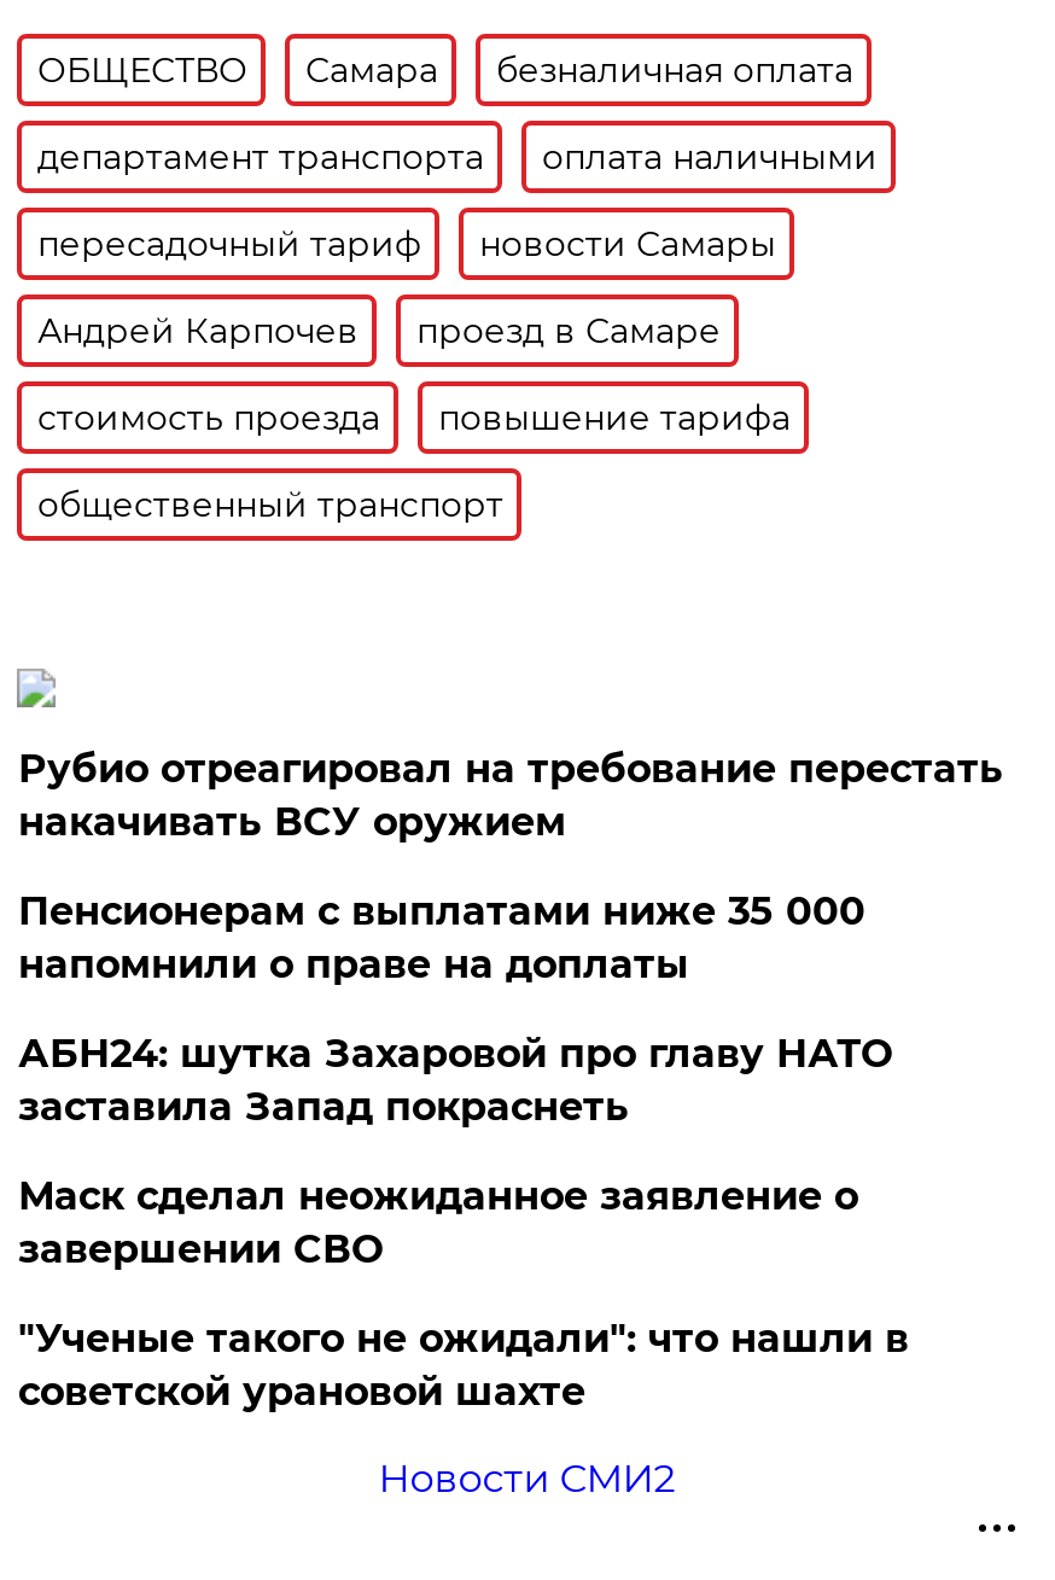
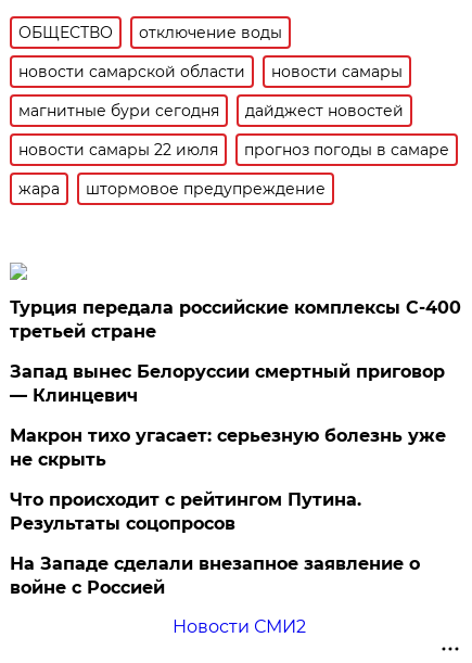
- Самара
- безналичная оплата
- департамент транспорта
- оплата наличными
- пересадочный тариф
- новости Самары
- Андрей Карпочев
- проезд в Самаре
- стоимость проезда
- повышение тарифа
- общественный транспорт
+ отключение воды
+ новости самарской области
+ новости самары
+ магнитные бури сегодня
+ дайджест новостей
+ новости самары 22 июля
+ прогноз погоды в самаре
+ жара
+ штормовое предупреждение

- Рубио отреагировал на требование перестать
- накачивать ВСУ оружием
- Пенсионерам с выплатами ниже 35 000
- напомнили о праве на доплаты
- АБН24: шутка Захаровой про главу НАТО
- заставила Запад покраснеть
- Маск сделал неожиданное заявление о
- завершении СВО
- "Ученые такого не ожидали": что нашли в
- советской урановой шахте
+ Турция передала российские комплексы С-400
+ третьей стране
+ Запад вынес Белоруссии смертный приговор
+ — Клинцевич
+ Макрон тихо угасает: серьезную болезнь уже
+ не скрыть
+ Что происходит с рейтингом Путина.
+ Результаты соцопросов
+ На Западе сделали внезапное заявление о
+ войне с Россией
